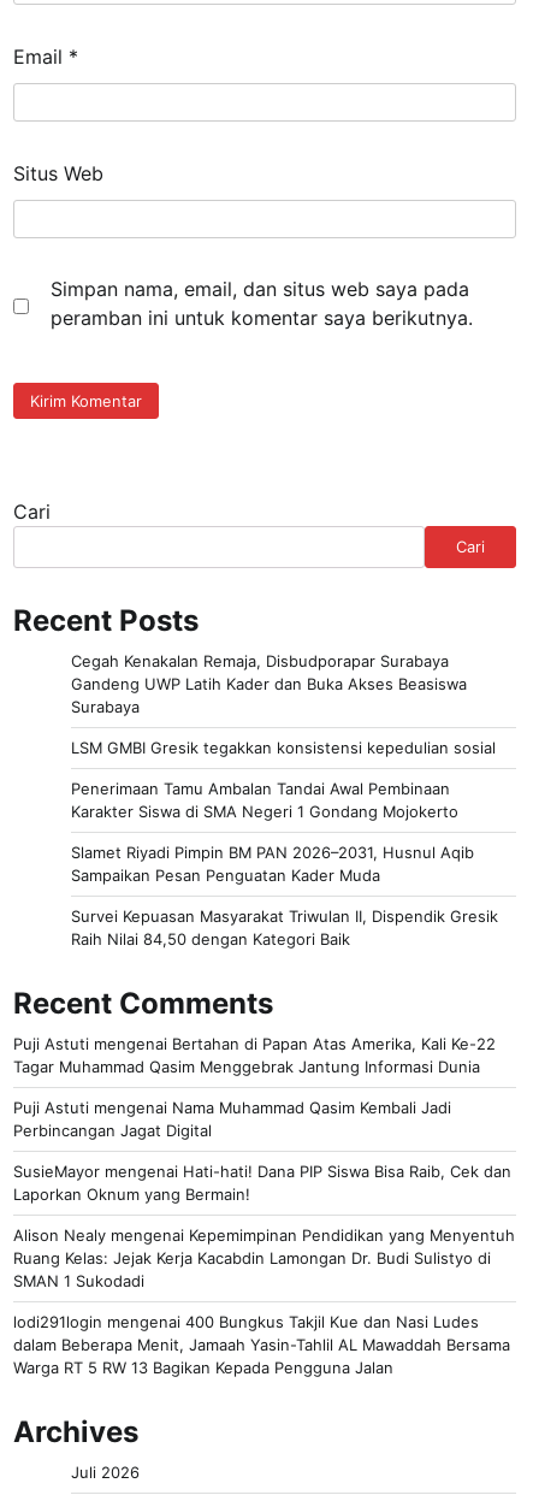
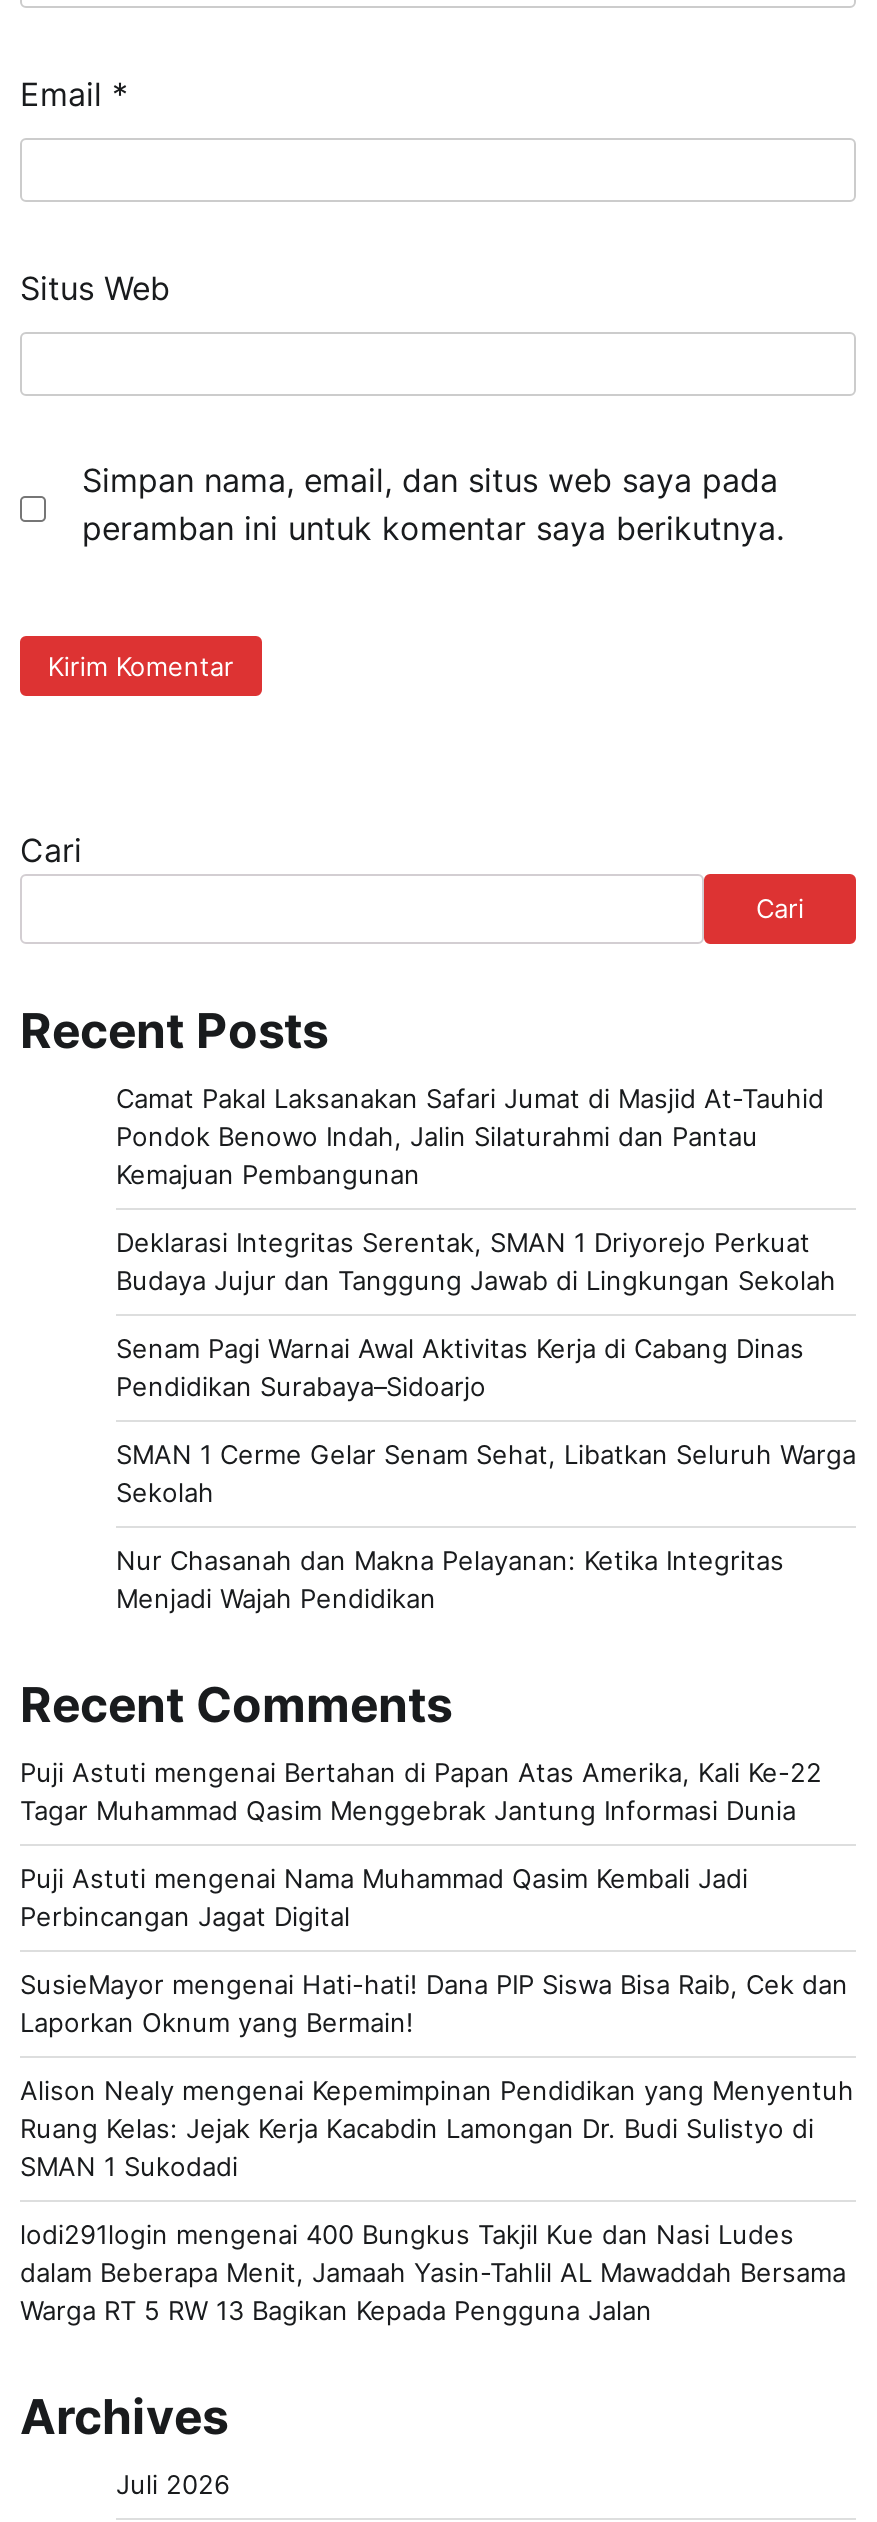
- Cegah Kenakalan Remaja, Disbudporapar Surabaya
- Gandeng UWP Latih Kader dan Buka Akses Beasiswa
- Surabaya
+ Camat Pakal Laksanakan Safari Jumat di Masjid At-Tauhid
+ Pondok Benowo Indah, Jalin Silaturahmi dan Pantau
+ Kemajuan Pembangunan

- LSM GMBI Gresik tegakkan konsistensi kepedulian sosial
+ Deklarasi Integritas Serentak, SMAN 1 Driyorejo Perkuat
+ Budaya Jujur dan Tanggung Jawab di Lingkungan Sekolah

- Penerimaan Tamu Ambalan Tandai Awal Pembinaan
- Karakter Siswa di SMA Negeri 1 Gondang Mojokerto
+ Senam Pagi Warnai Awal Aktivitas Kerja di Cabang Dinas
+ Pendidikan Surabaya–Sidoarjo

- Slamet Riyadi Pimpin BM PAN 2026–2031, Husnul Aqib
- Sampaikan Pesan Penguatan Kader Muda
+ SMAN 1 Cerme Gelar Senam Sehat, Libatkan Seluruh Warga
+ Sekolah

- Survei Kepuasan Masyarakat Triwulan II, Dispendik Gresik
- Raih Nilai 84,50 dengan Kategori Baik
+ Nur Chasanah dan Makna Pelayanan: Ketika Integritas
+ Menjadi Wajah Pendidikan
